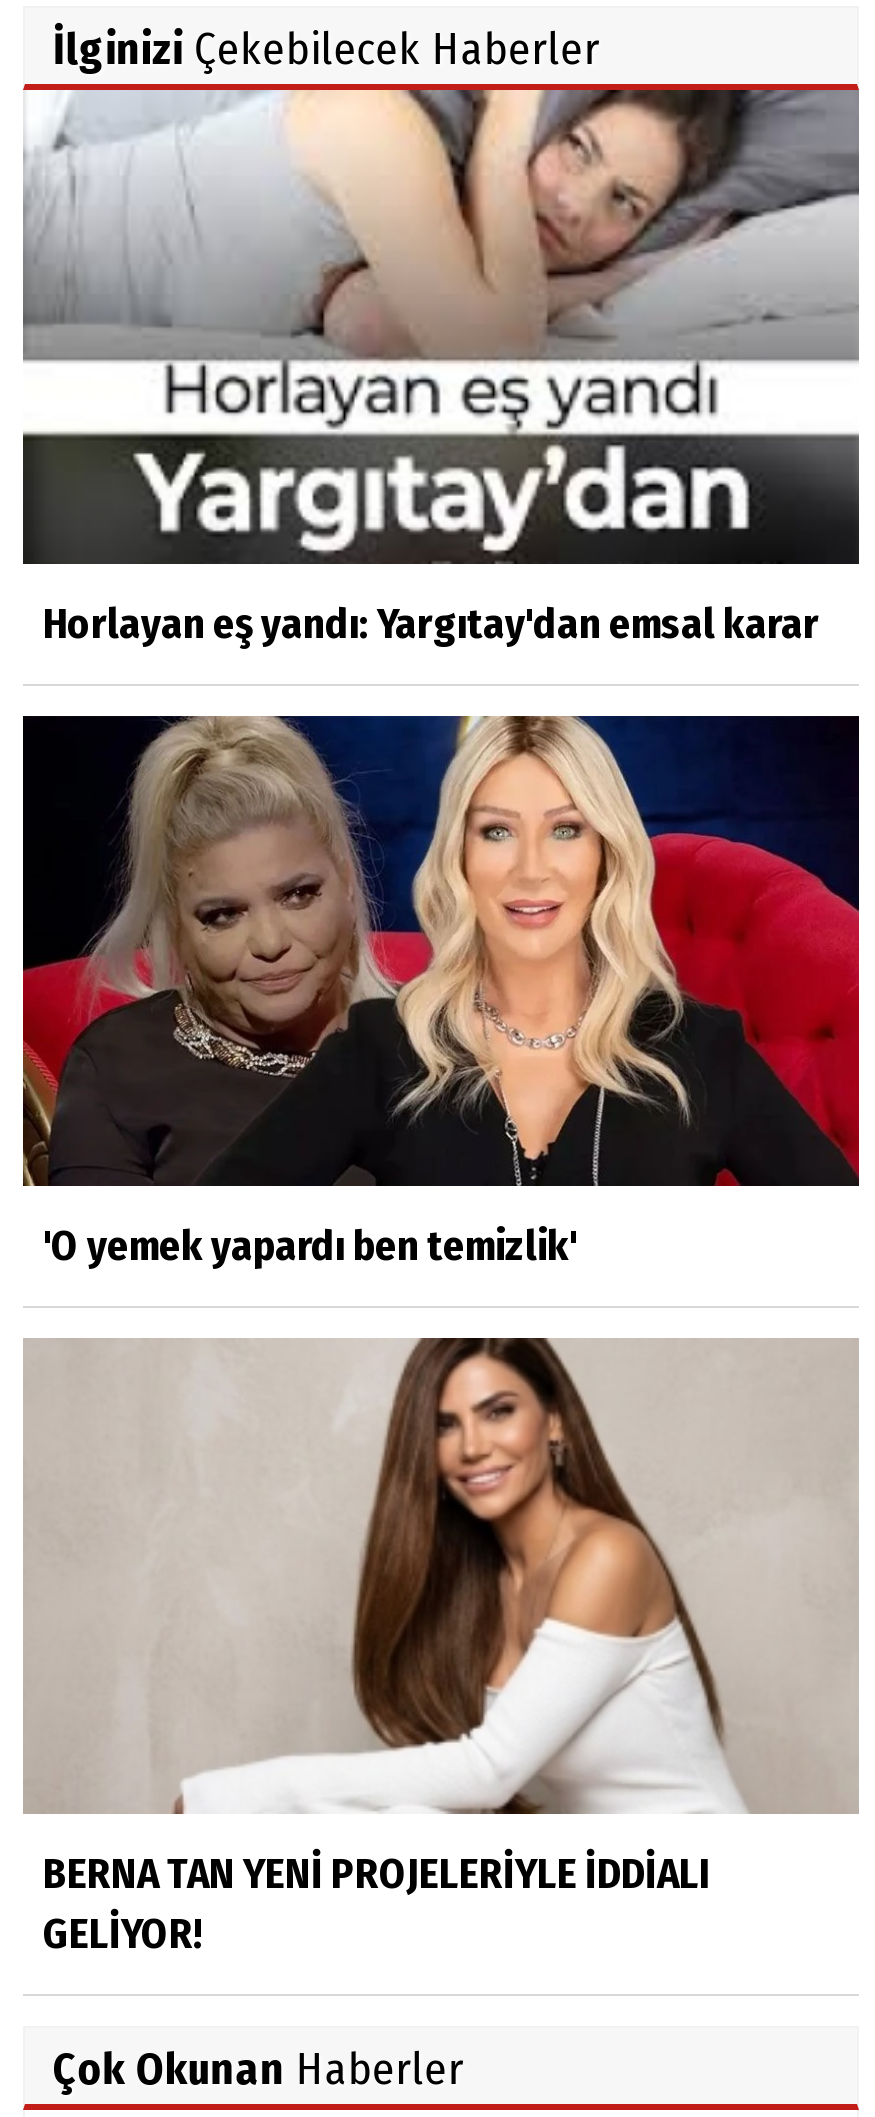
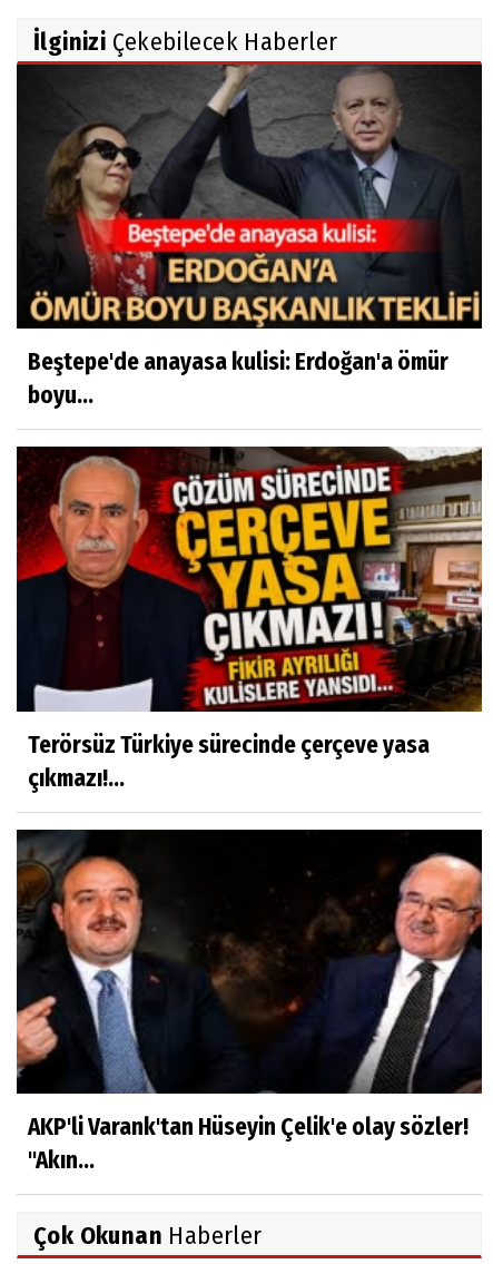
- [image]
- Horlayan eş yandı: Yargıtay'dan emsal karar
+ [image]
+ Beştepe'de anayasa kulisi: Erdoğan'a ömür
+ boyu...

- [image]
- 'O yemek yapardı ben temizlik'
+ [image]
+ Terörsüz Türkiye sürecinde çerçeve yasa
+ çıkmazı!...

- [image]
- BERNA TAN YENİ PROJELERİYLE İDDİALI
- GELİYOR!
+ [image]
+ AKP'li Varank'tan Hüseyin Çelik'e olay sözler!
+ "Akın...
